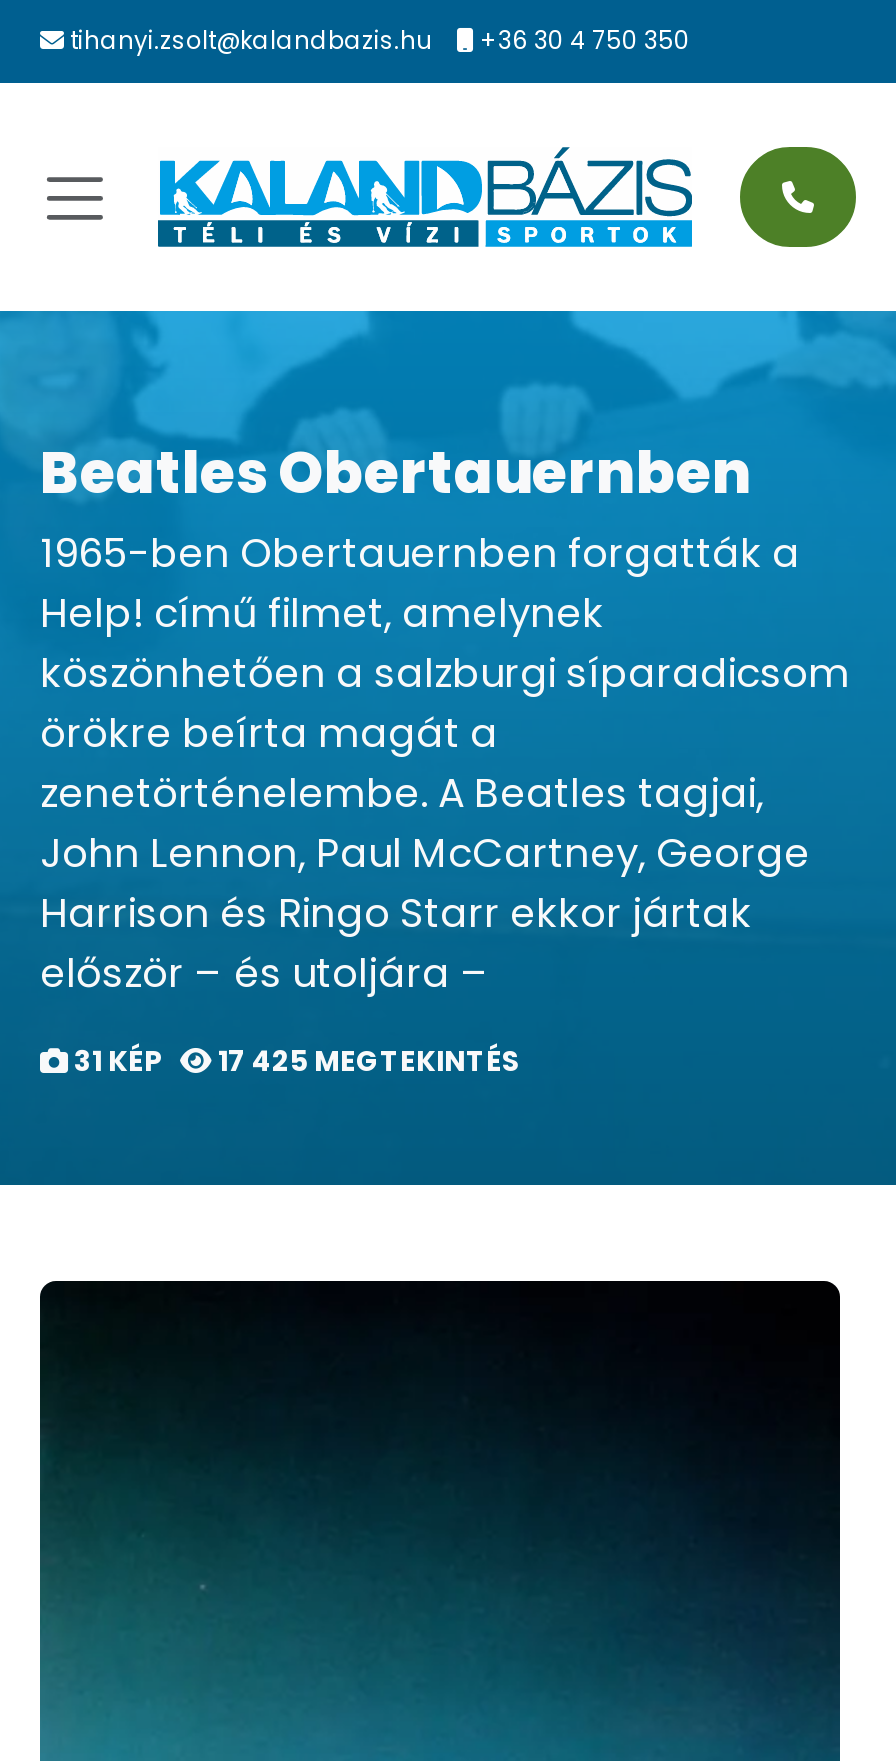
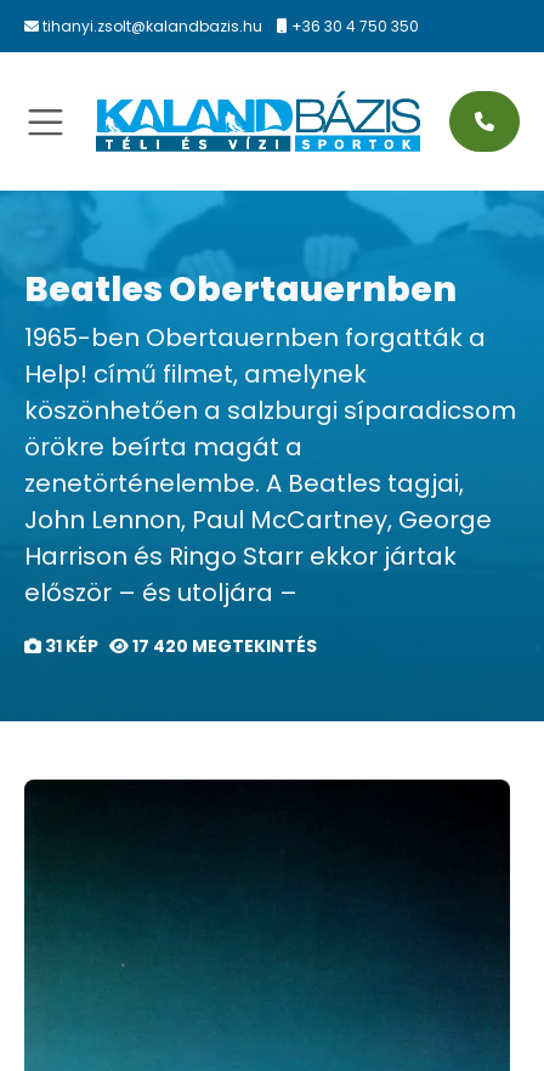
- 31 KÉP 17 425 MEGTEKINTÉS
+ 31 KÉP 17 420 MEGTEKINTÉS
